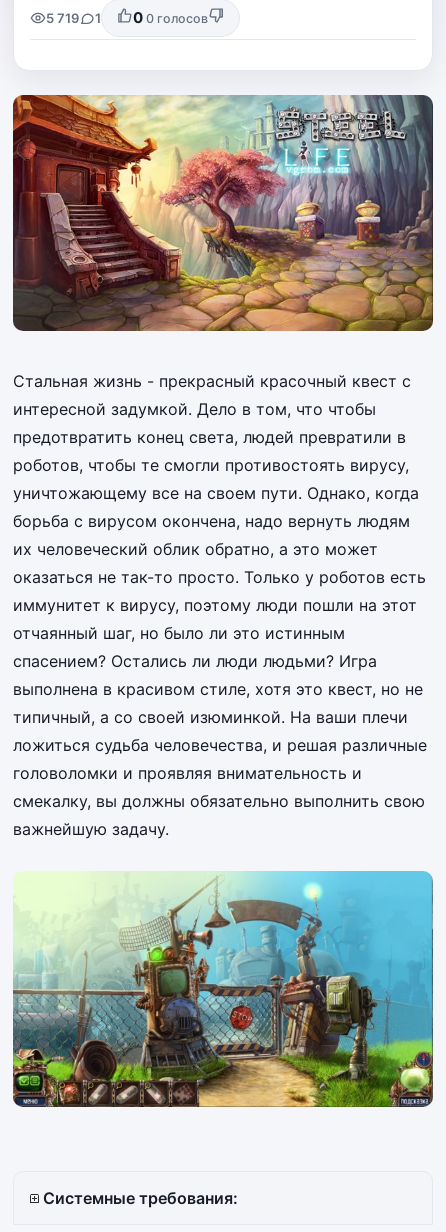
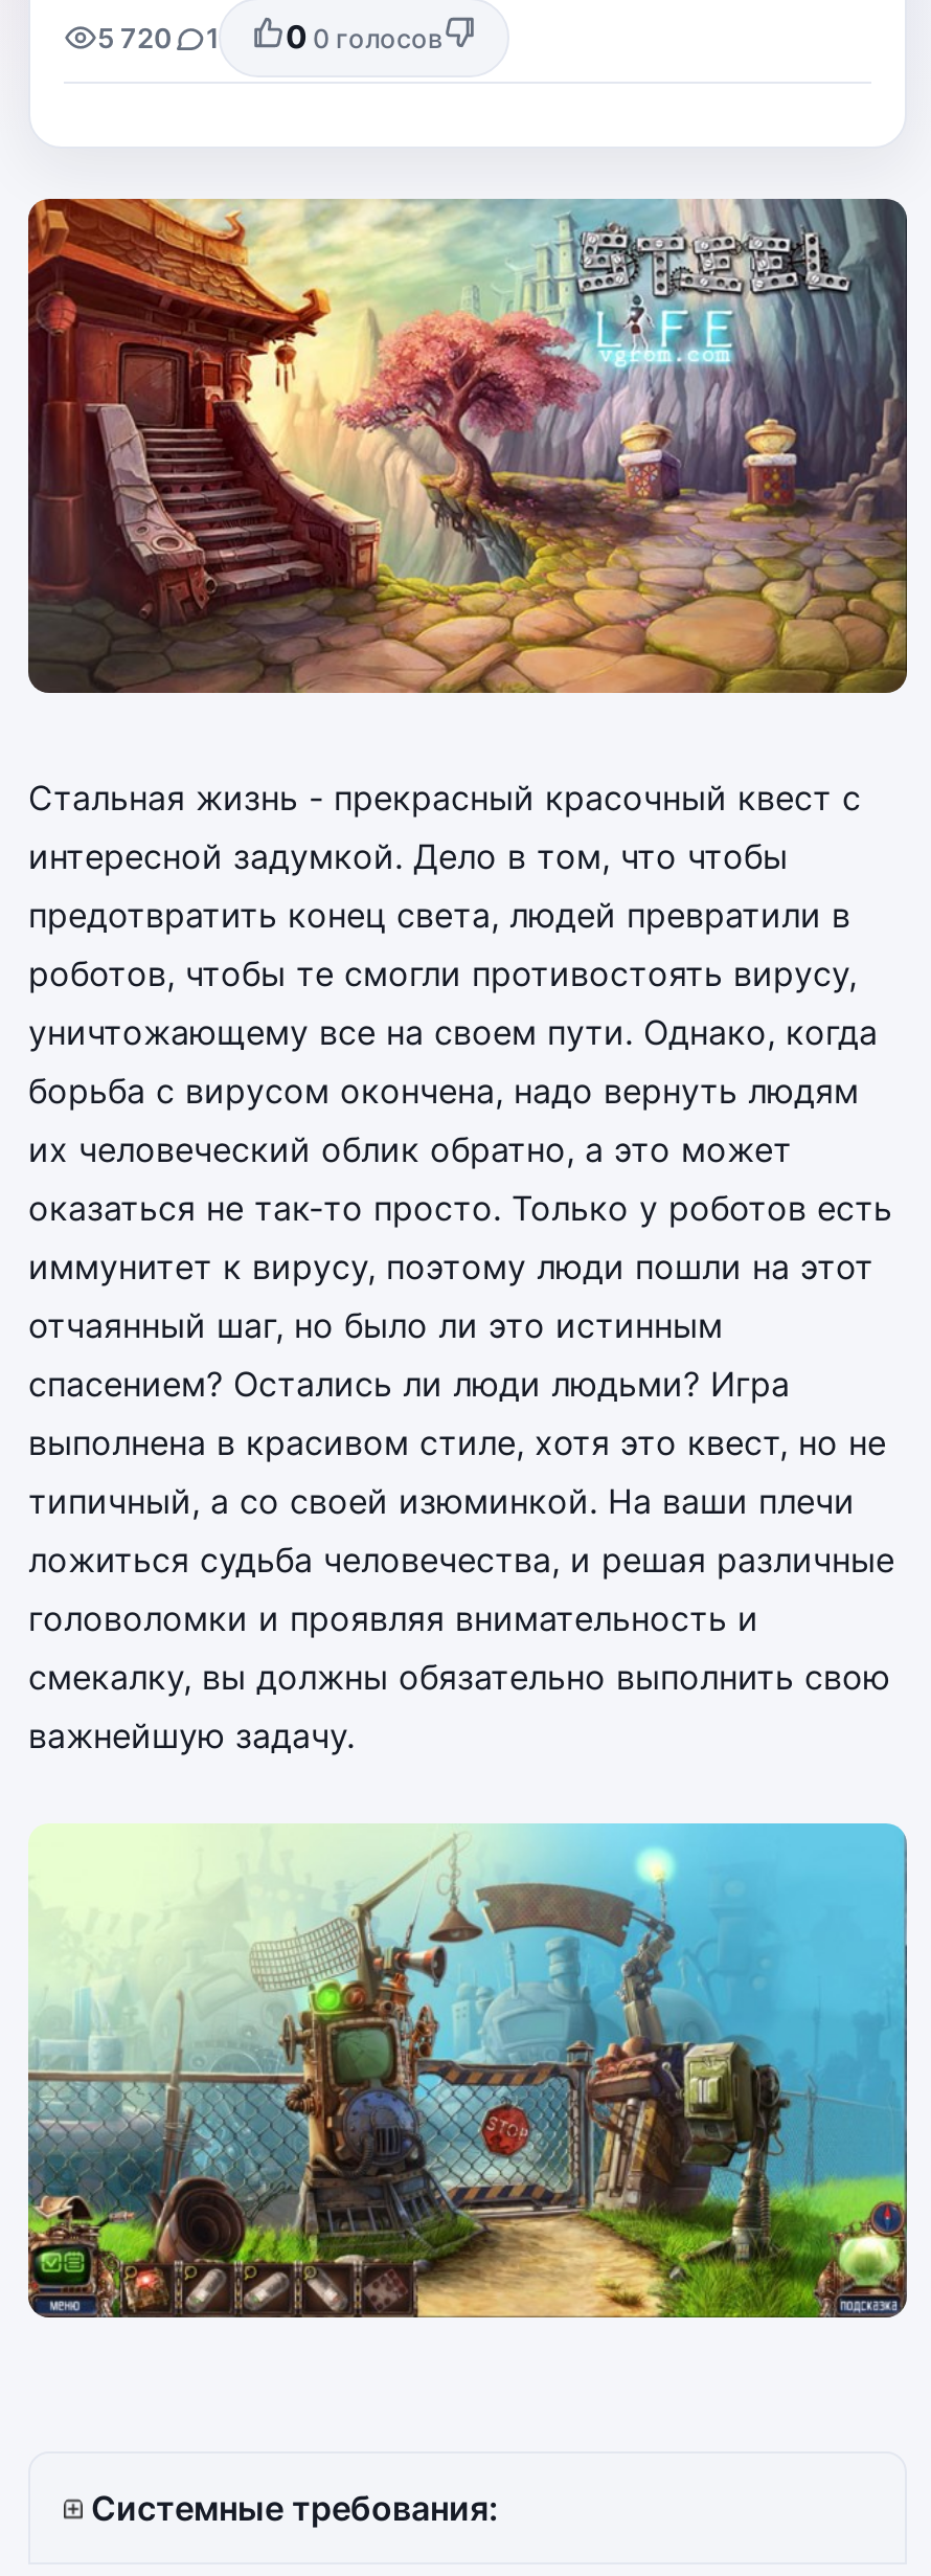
- 5 719
+ 5 720
